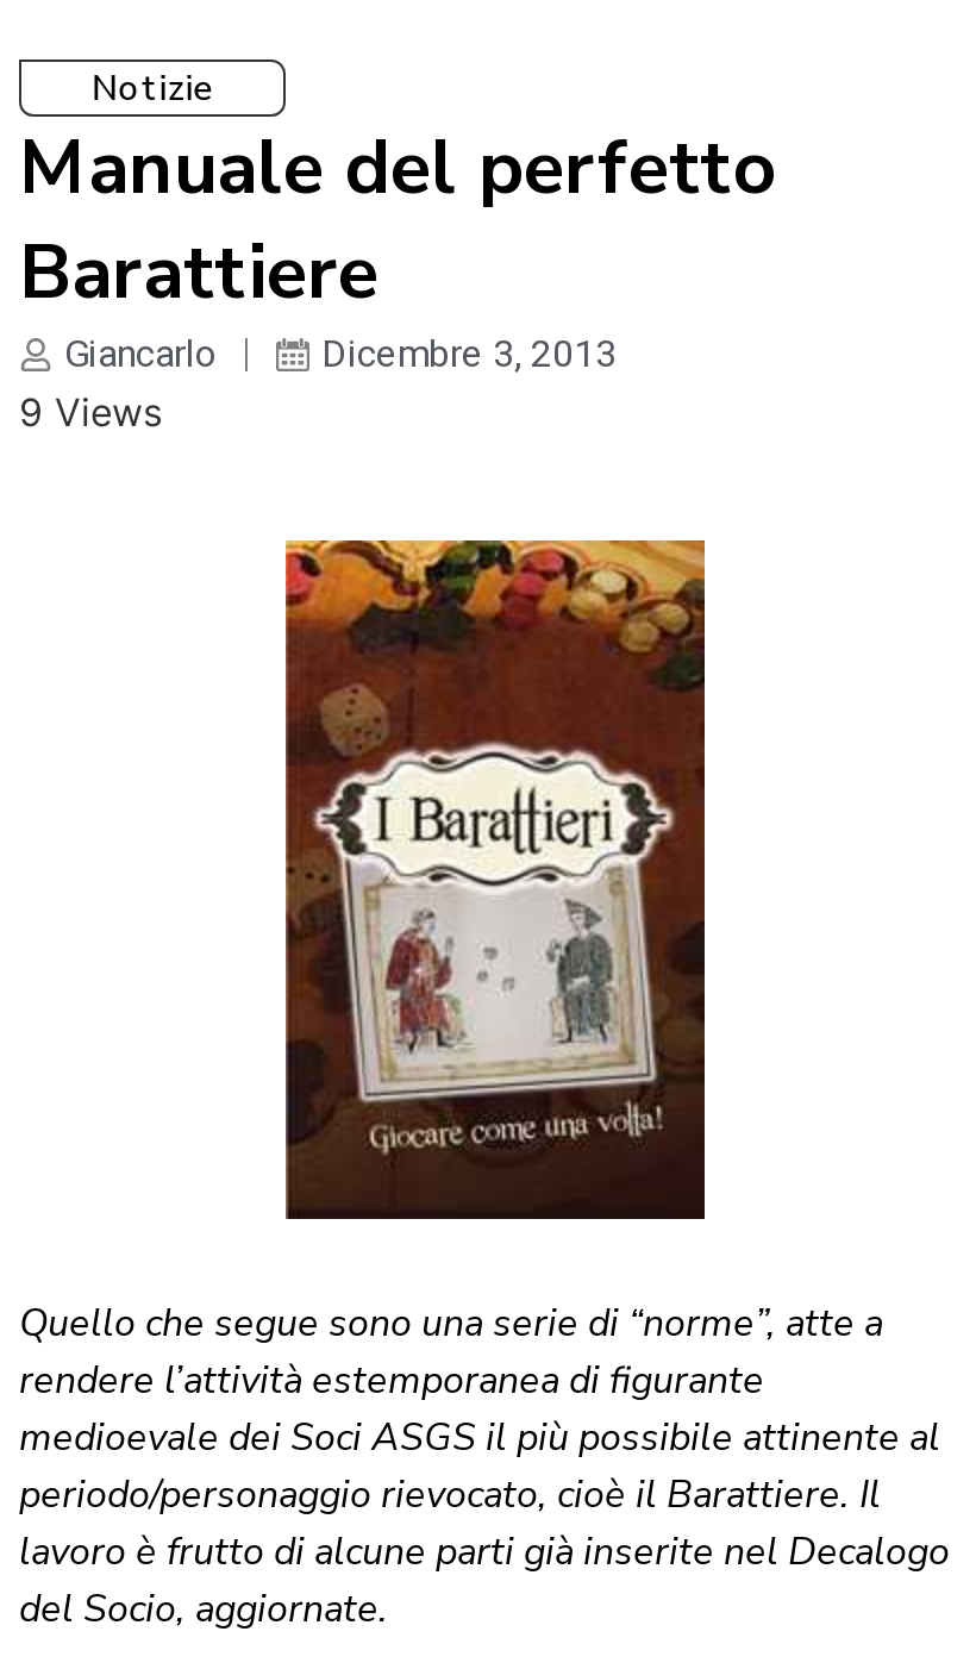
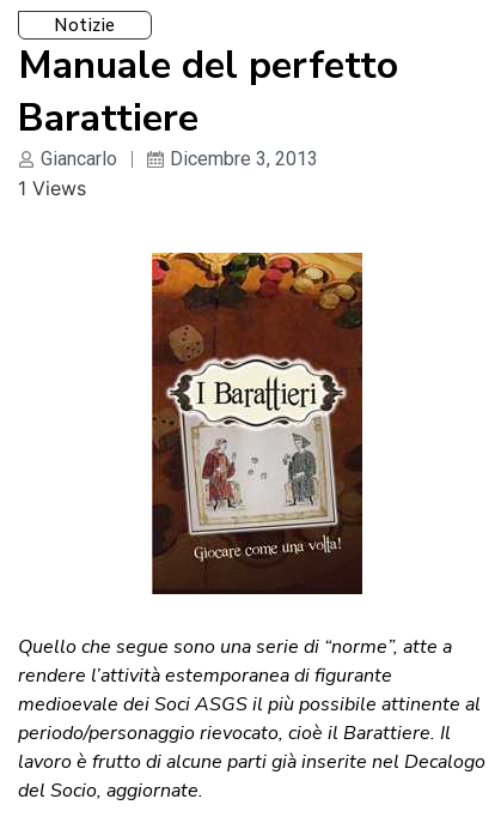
- 9 Views
+ 1 Views
